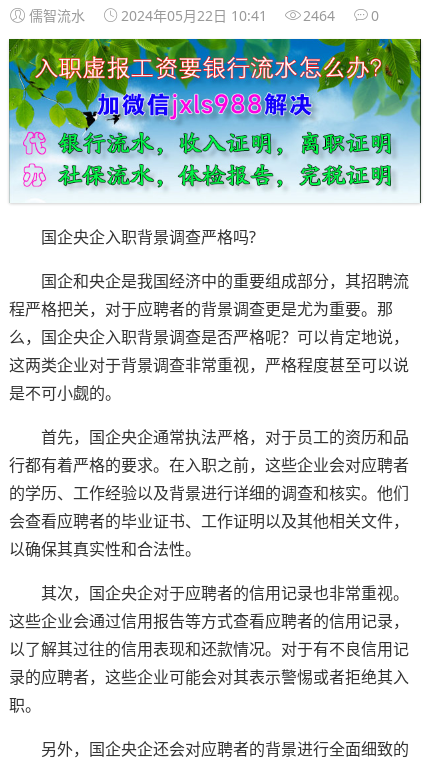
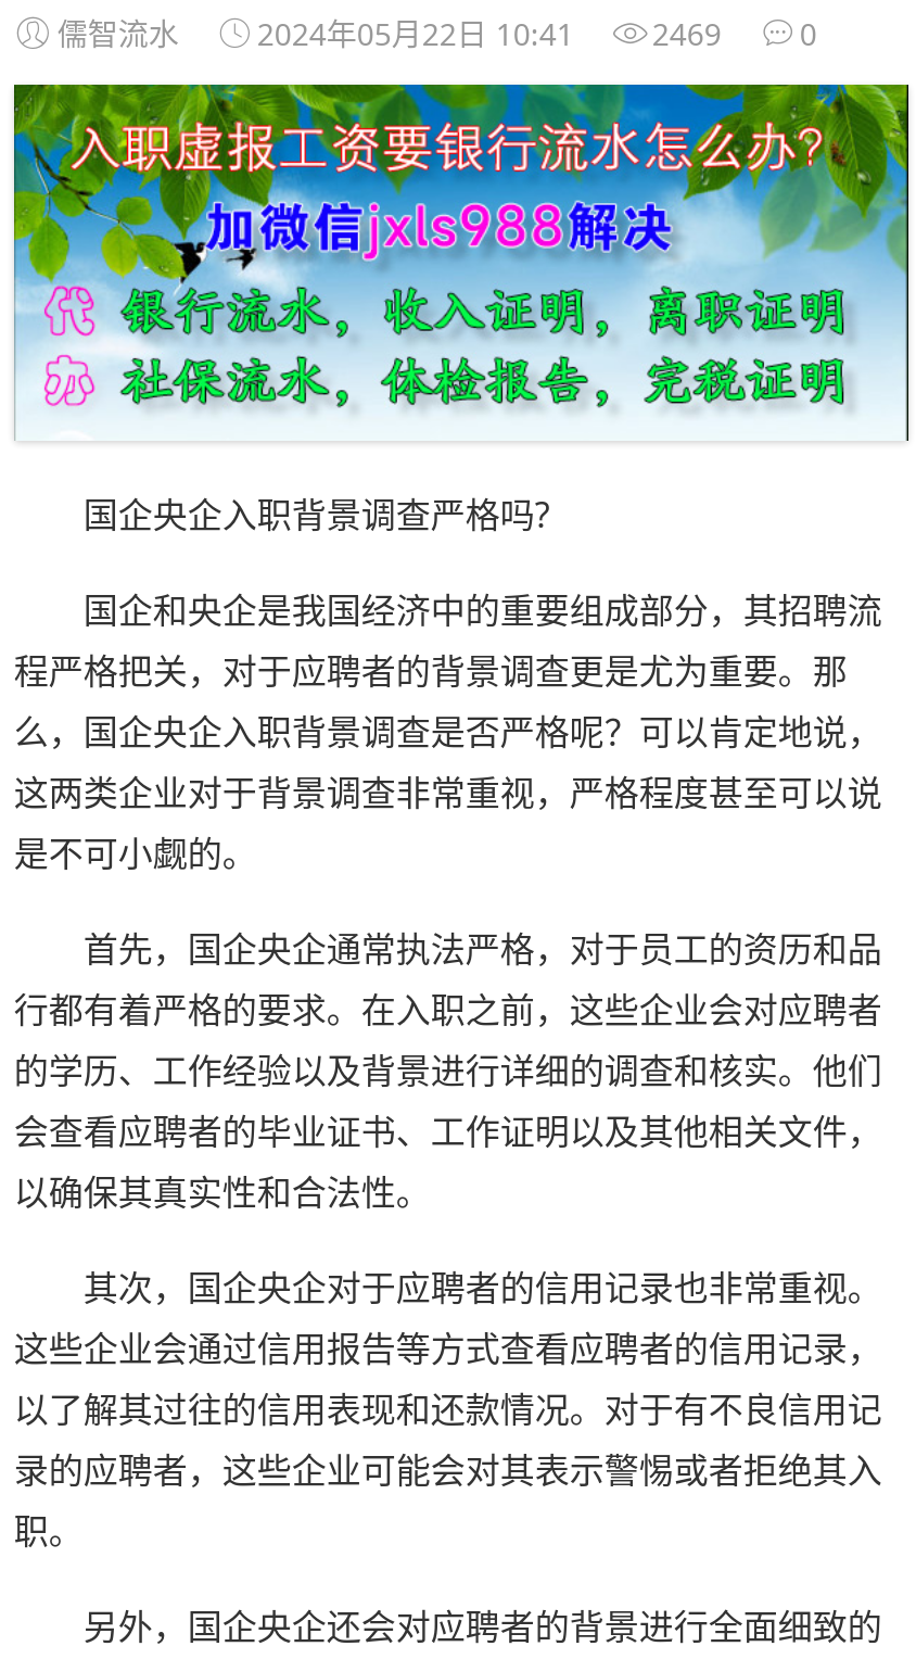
- 儒智流水 2024年05月22日 10:41 2464 0
+ 儒智流水 2024年05月22日 10:41 2469 0
